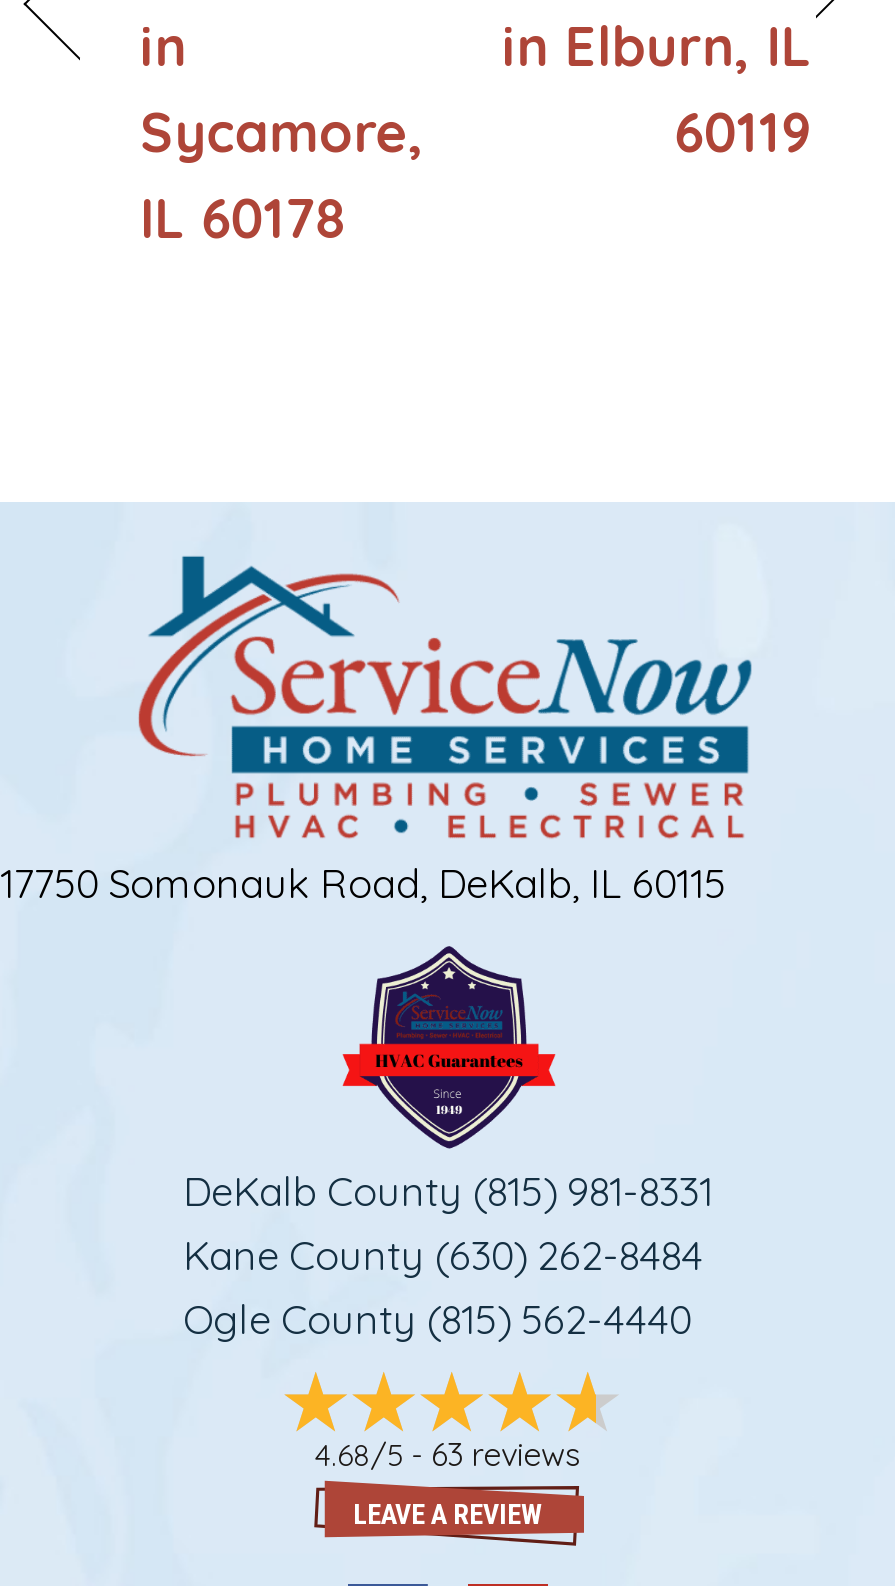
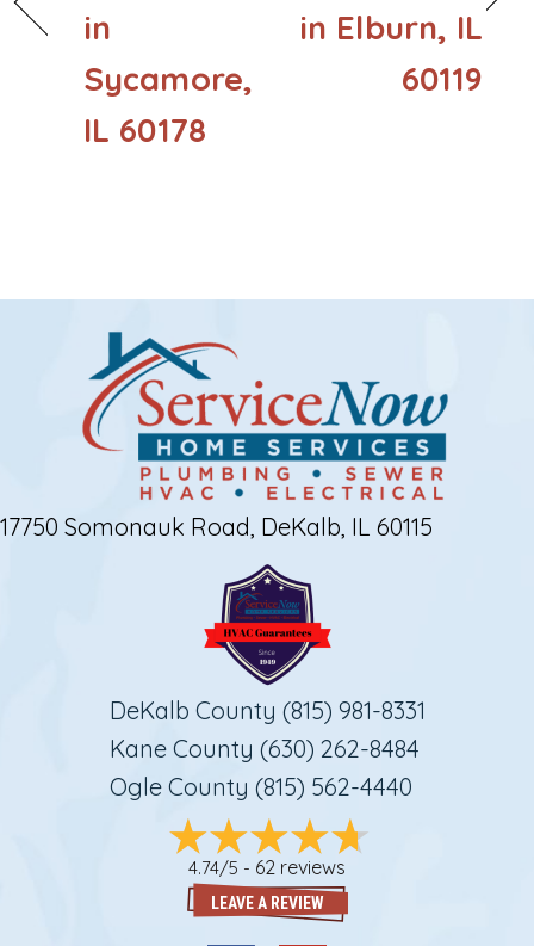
- 4.68/5 - 63 reviews
+ 4.74/5 - 62 reviews
